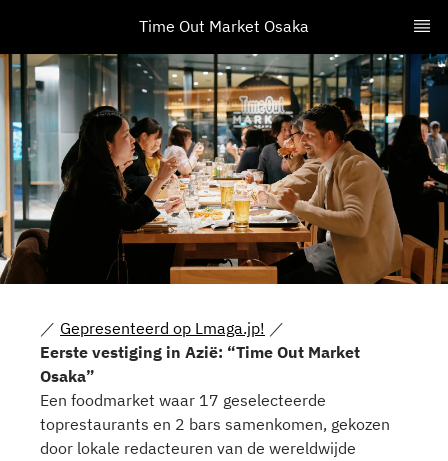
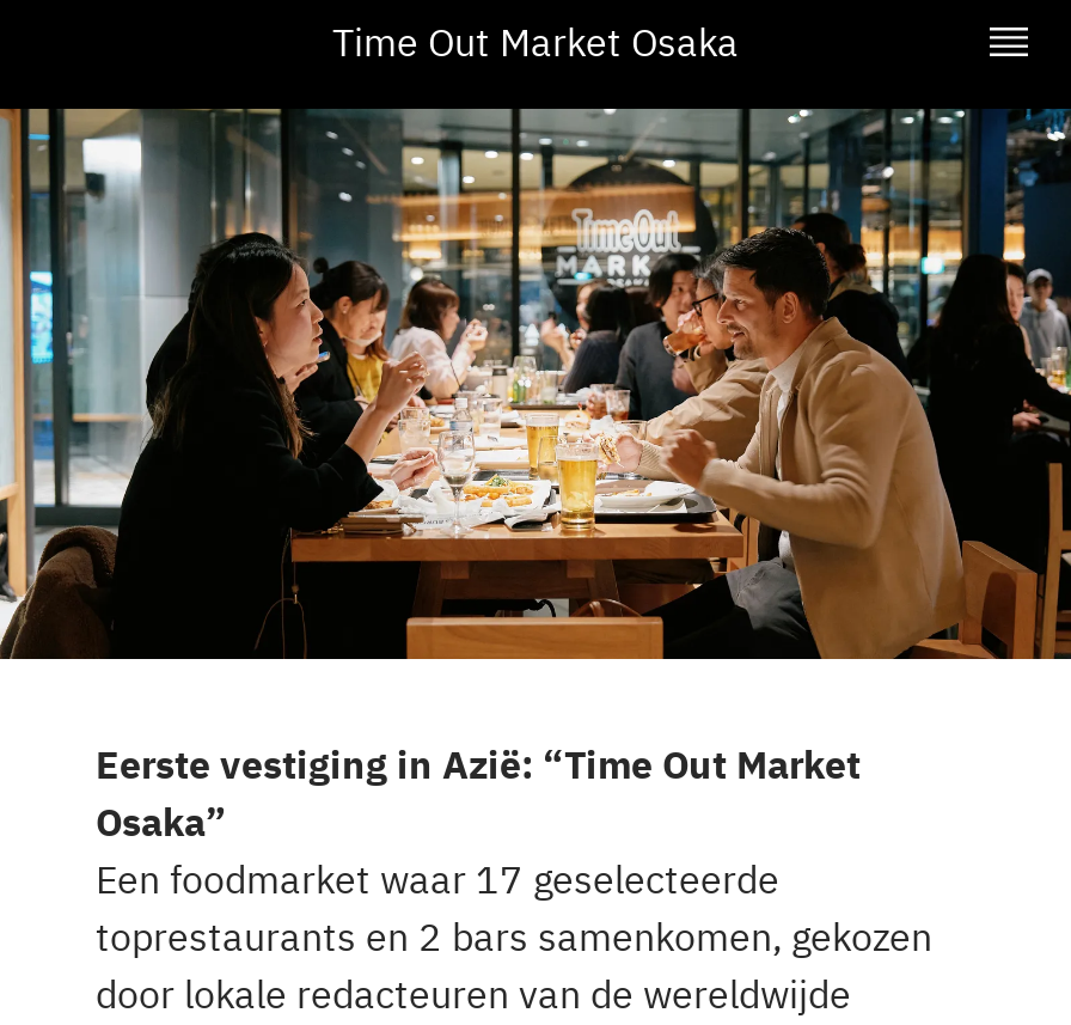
- ／Gepresenteerd op Lmaga.jp!／
